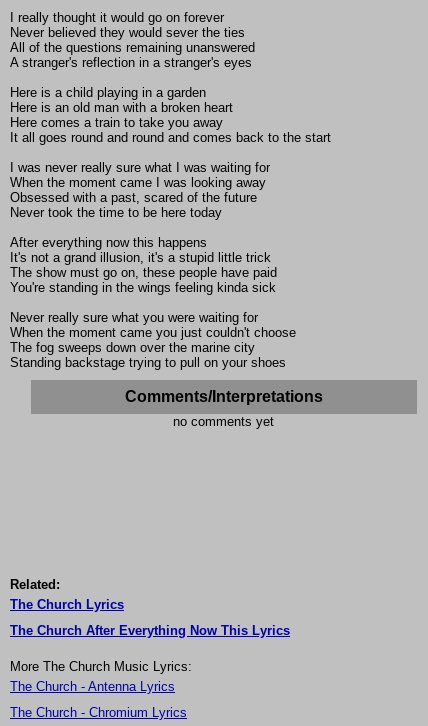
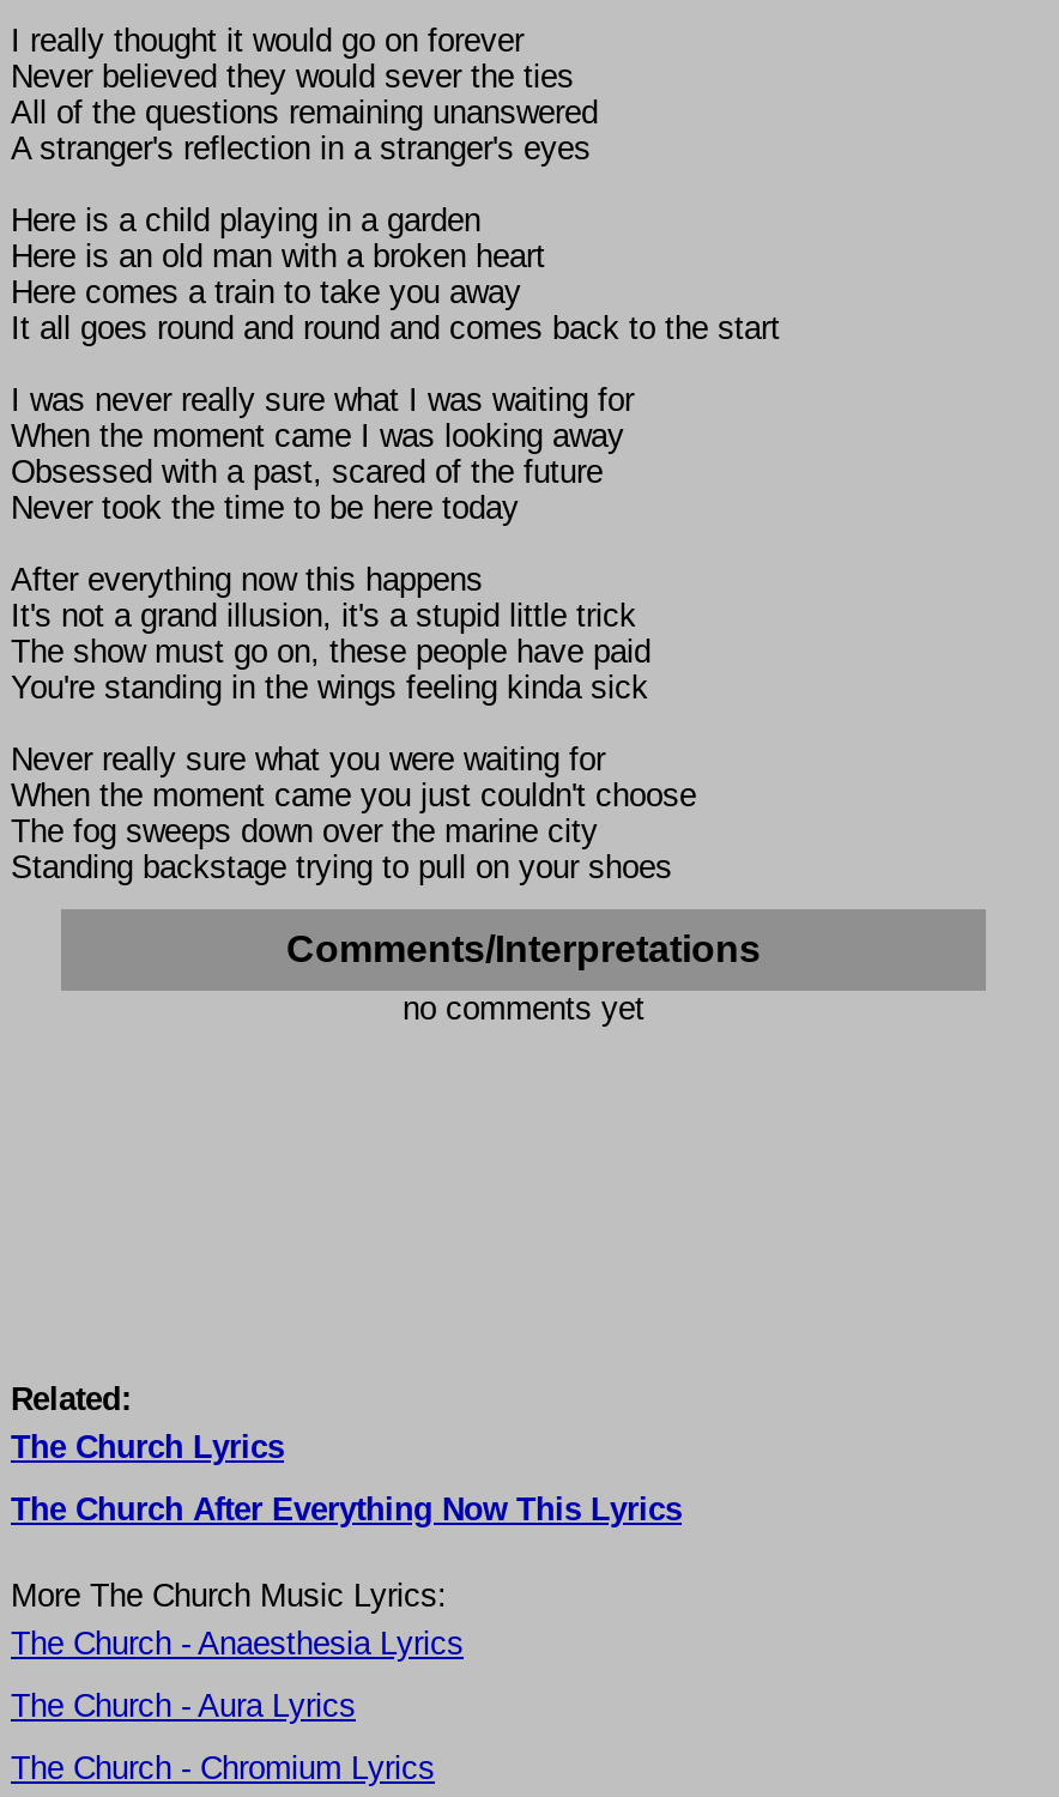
- The Church - Antenna Lyrics
+ The Church - Anaesthesia Lyrics
+ The Church - Aura Lyrics
